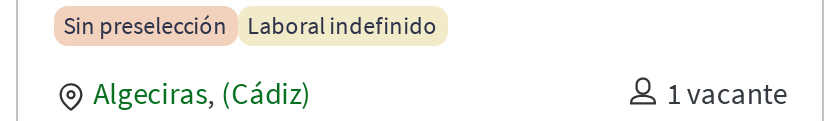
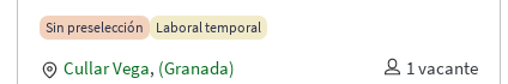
- Laboral indefinido
+ Laboral temporal

- Algeciras, (Cádiz)
+ Cullar Vega, (Granada)
